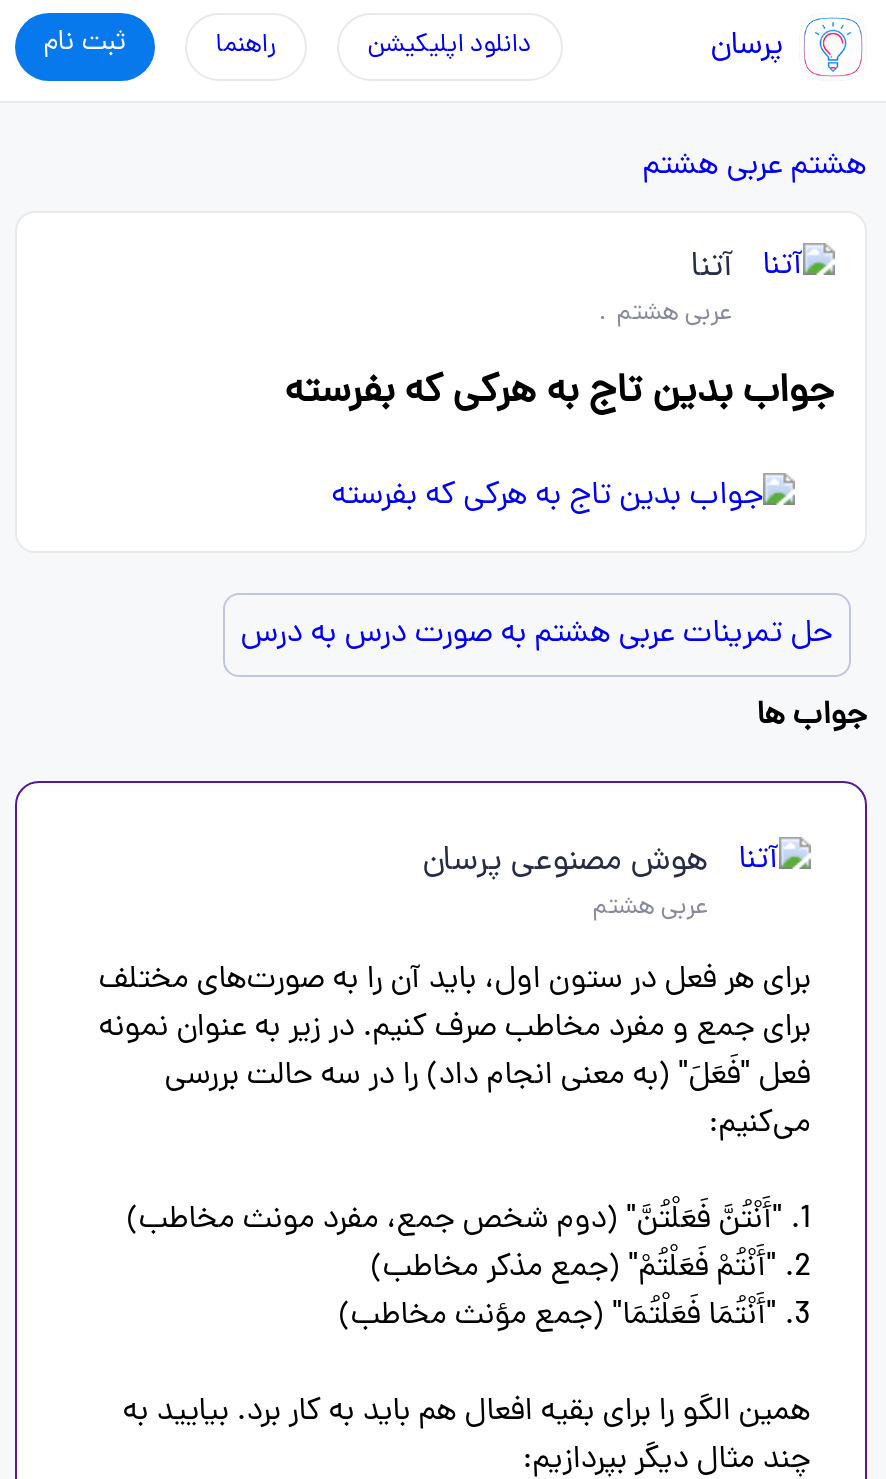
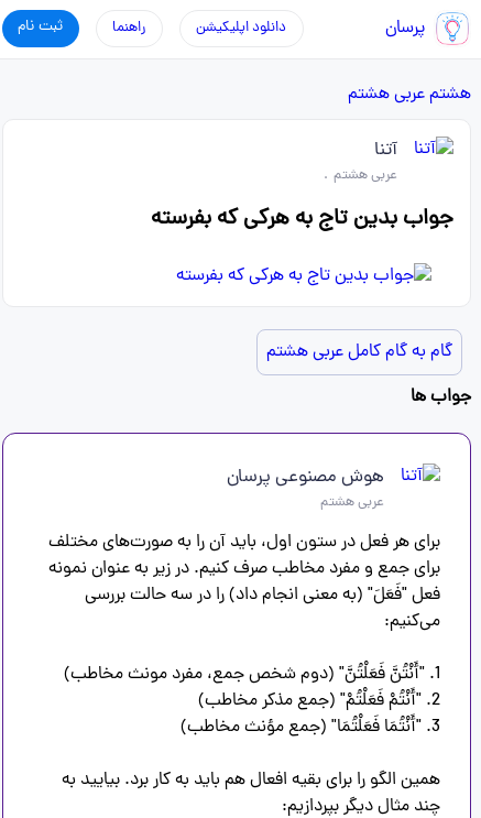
- حل تمرینات عربی هشتم به صورت درس به درس
+ گام به گام کامل عربی هشتم
